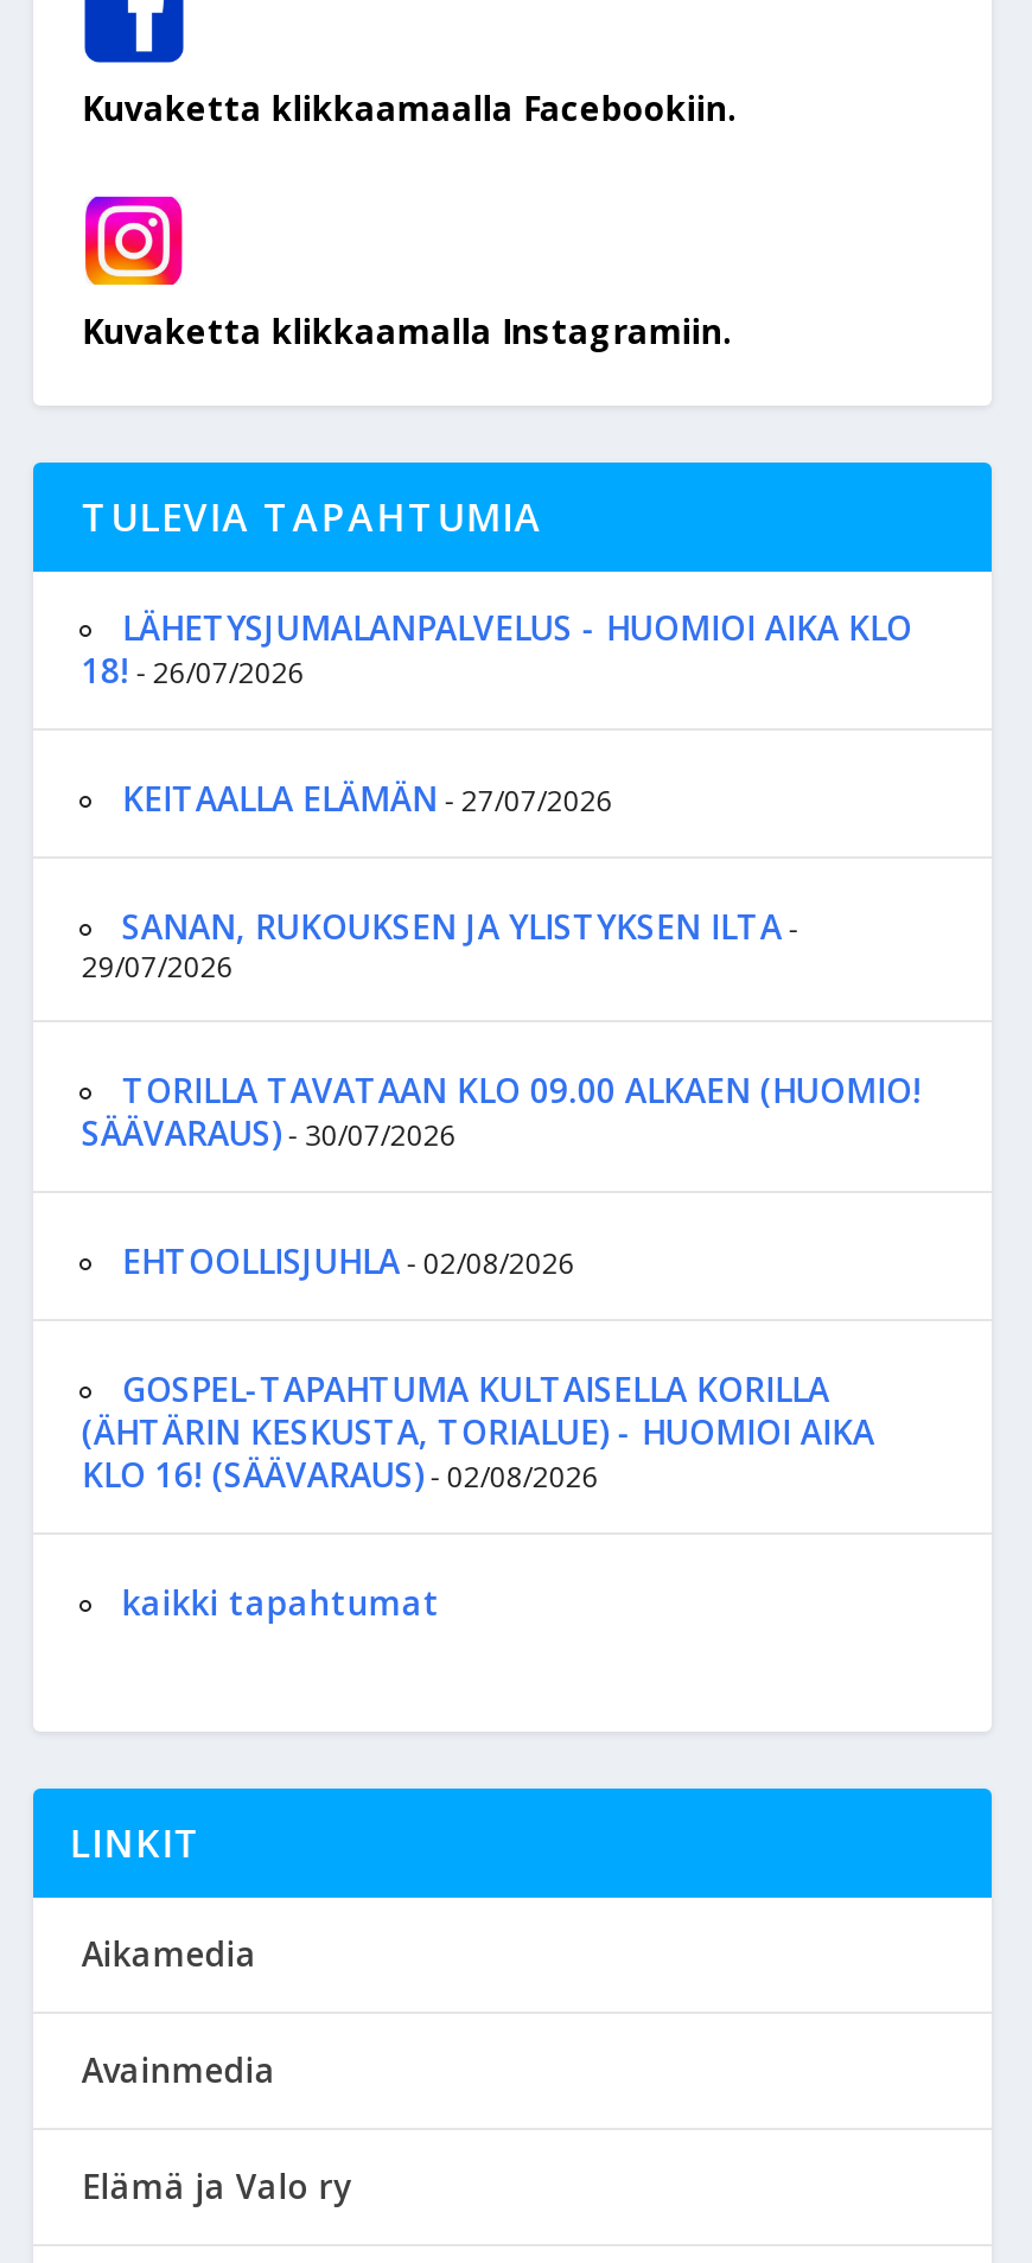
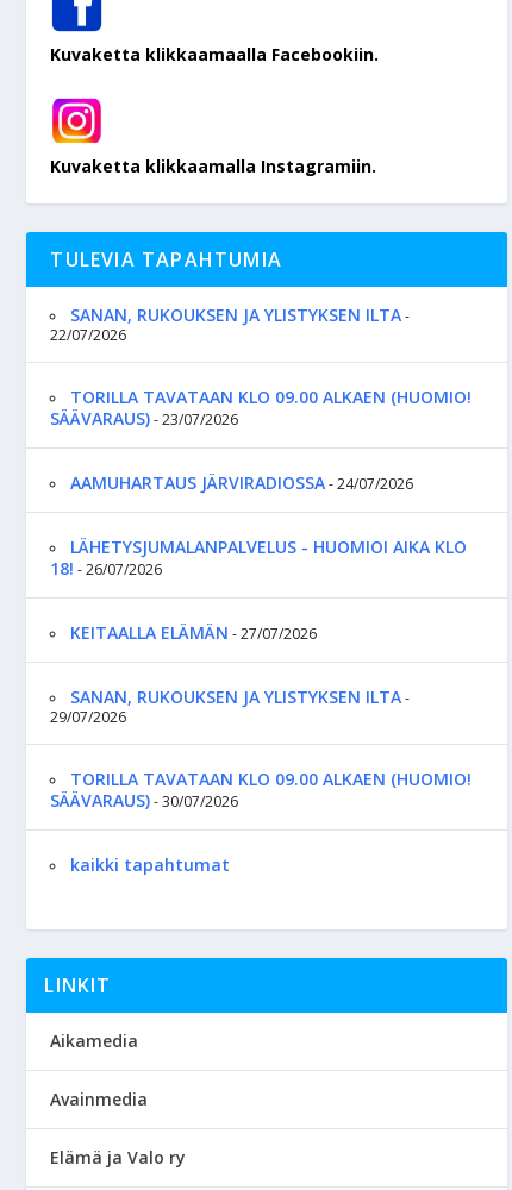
+ SANAN, RUKOUKSEN JA YLISTYKSEN ILTA -
+ 22/07/2026
+ TORILLA TAVATAAN KLO 09.00 ALKAEN (HUOMIO!
+ SÄÄVARAUS)- 23/07/2026
+ AAMUHARTAUS JÄRVIRADIOSSA- 24/07/2026

moved down: LÄHETYSJUMALANPALVELUS - HUOMIOI AIKA KLO | 18! - 26/07/2026 | KEITAALLA ELÄMÄN - 27/07/2026 | SANAN, RUKOUKSEN JA YLISTYKSEN ILTA - | 29/07/2026 | TORILLA TAVATAAN KLO 09.00 ALKAEN (HUOMIO! | SÄÄVARAUS) - 30/07/2026

- EHTOOLLISJUHLA - 02/08/2026
- GOSPEL-TAPAHTUMA KULTAISELLA KORILLA
- (ÄHTÄRIN KESKUSTA, TORIALUE) - HUOMIOI AIKA
- KLO 16! (SÄÄVARAUS) - 02/08/2026
